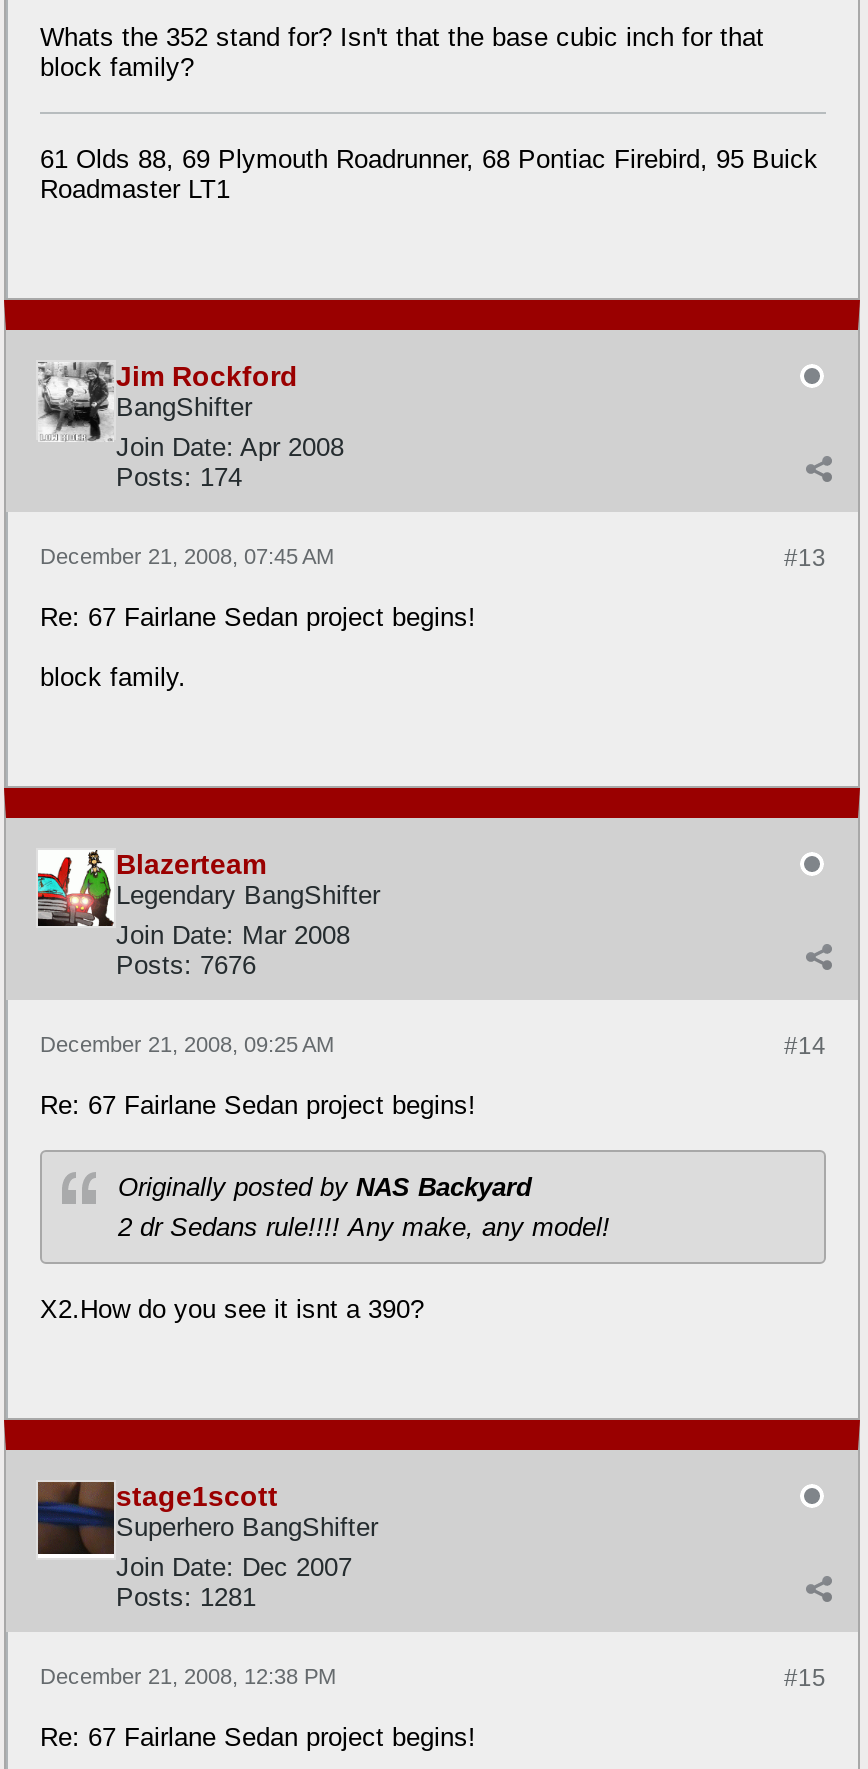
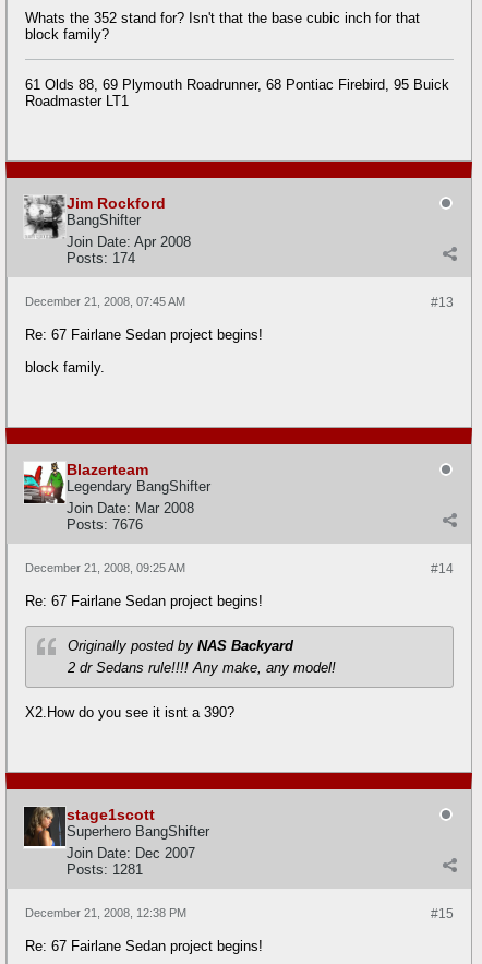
- [image]
+ [image]
